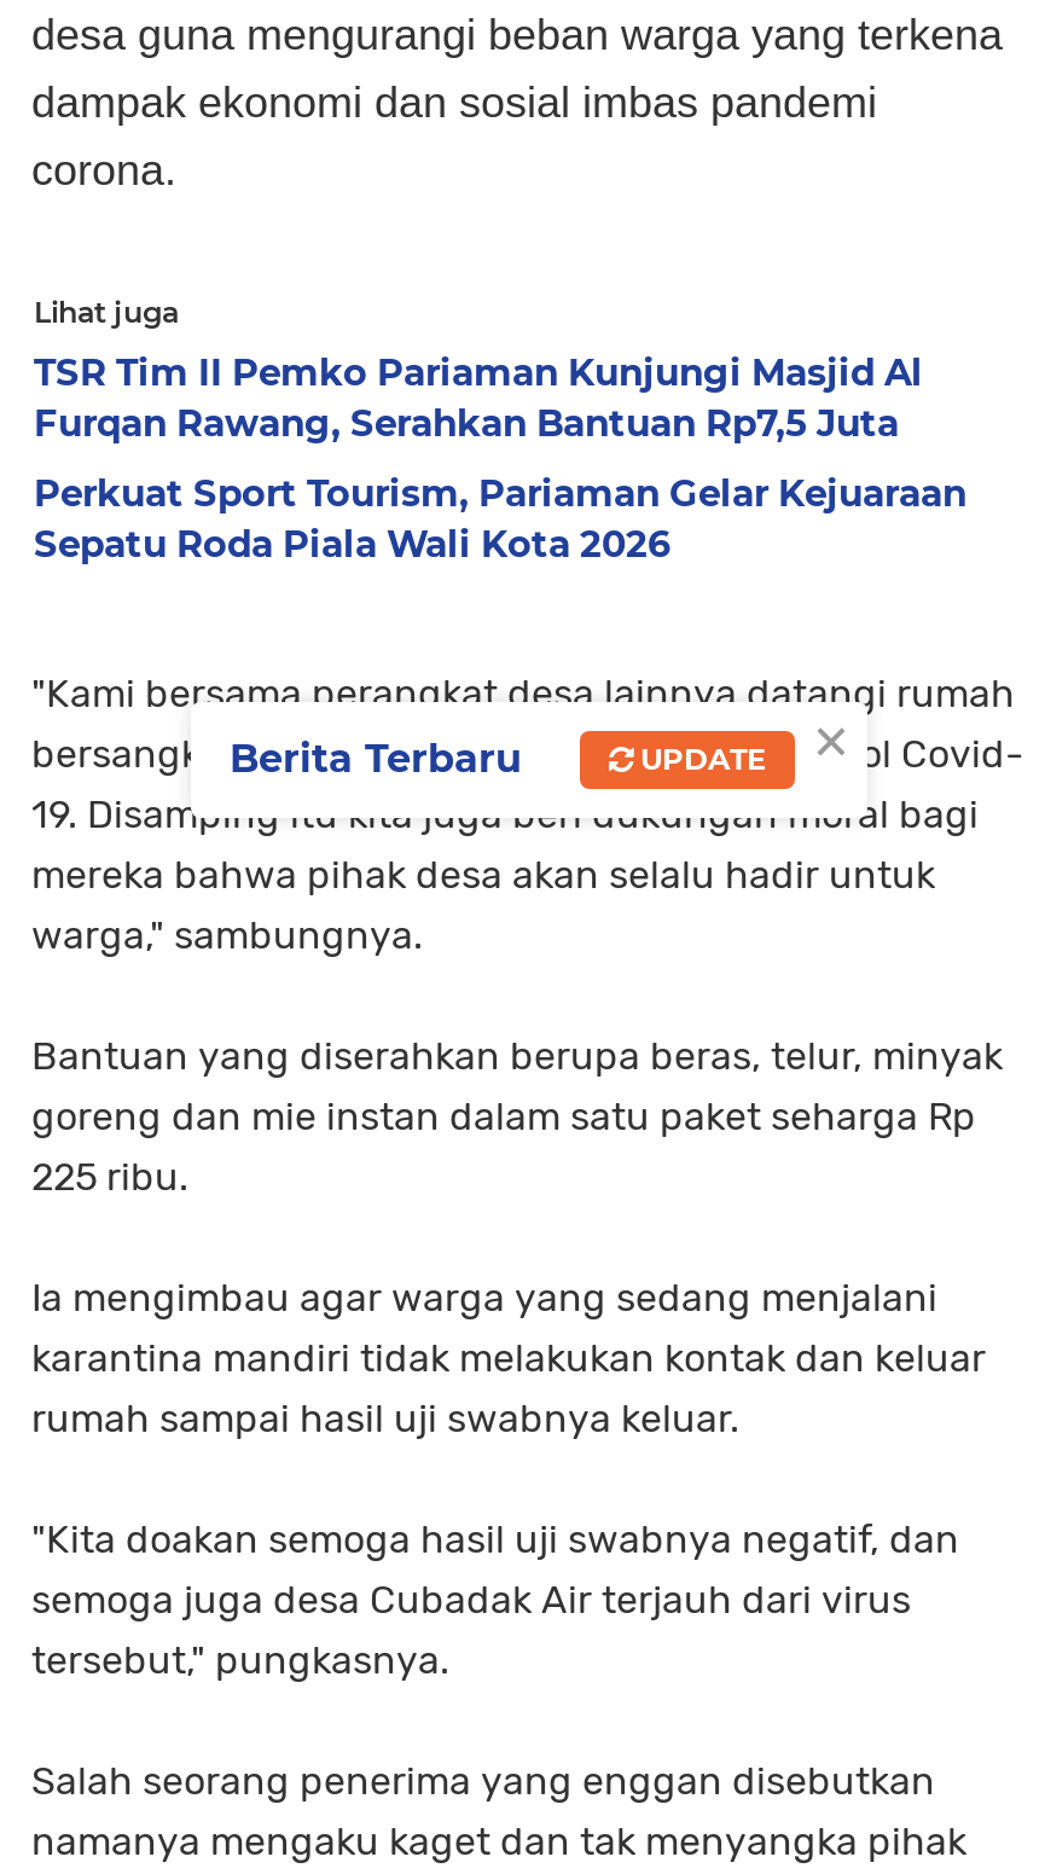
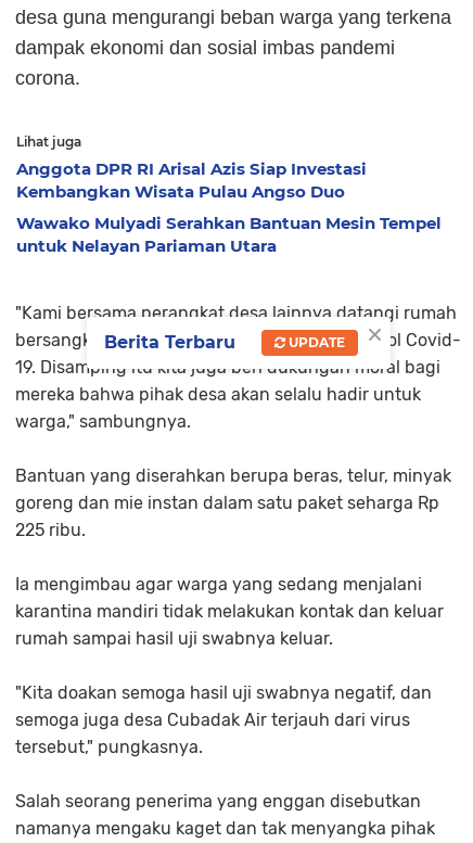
- TSR Tim II Pemko Pariaman Kunjungi Masjid Al
- Furqan Rawang, Serahkan Bantuan Rp7,5 Juta
+ Anggota DPR RI Arisal Azis Siap Investasi
+ Kembangkan Wisata Pulau Angso Duo

- Perkuat Sport Tourism, Pariaman Gelar Kejuaraan
- Sepatu Roda Piala Wali Kota 2026
+ Wawako Mulyadi Serahkan Bantuan Mesin Tempel
+ untuk Nelayan Pariaman Utara
